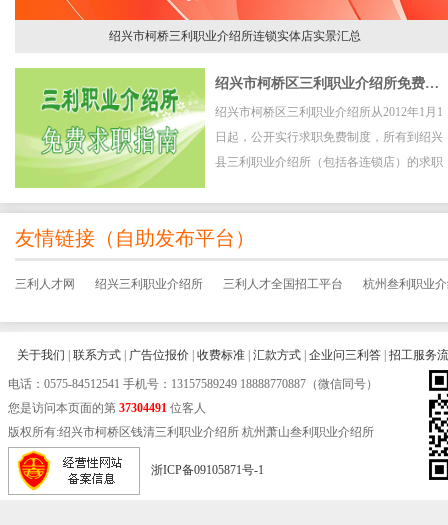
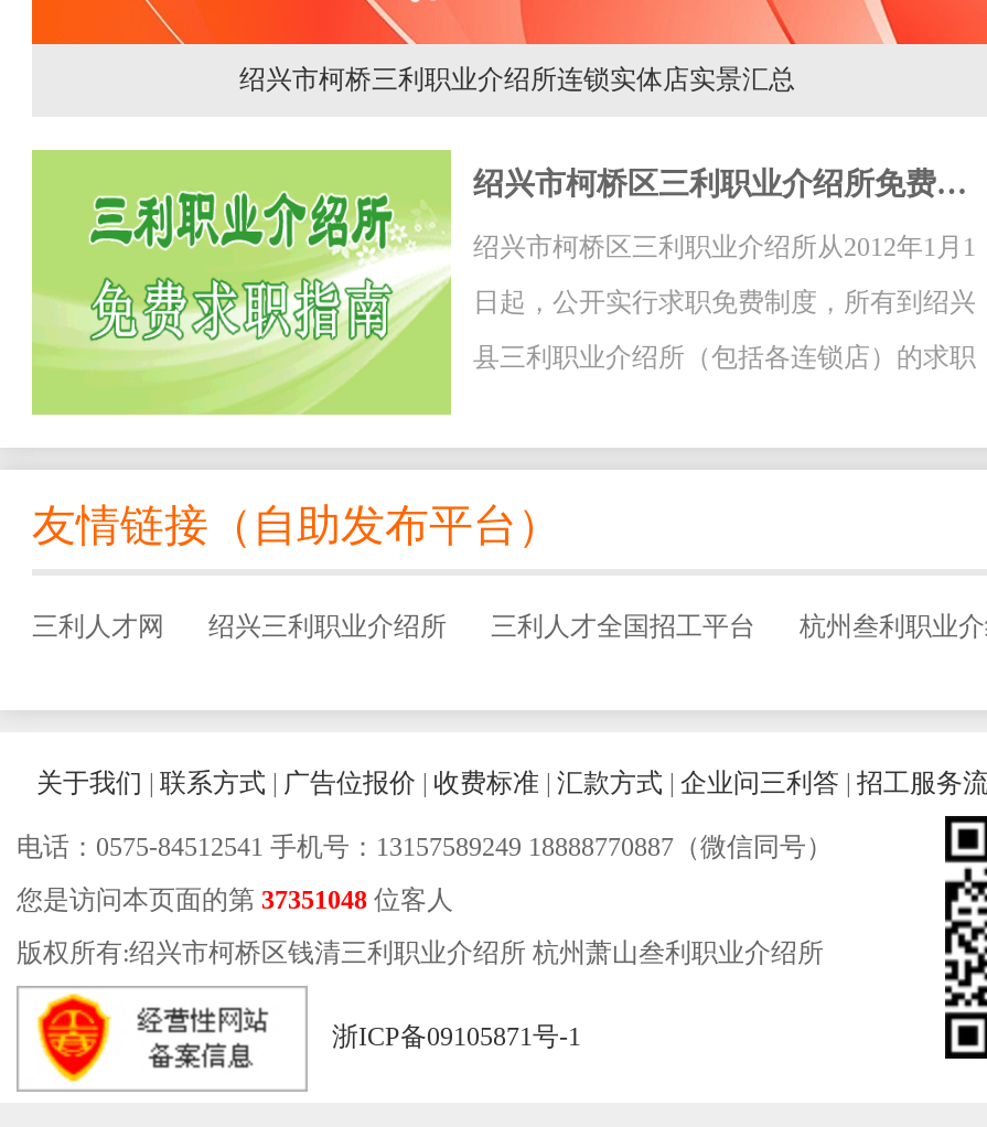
- 您是访问本页面的第37304491位客人
+ 您是访问本页面的第37351048位客人
